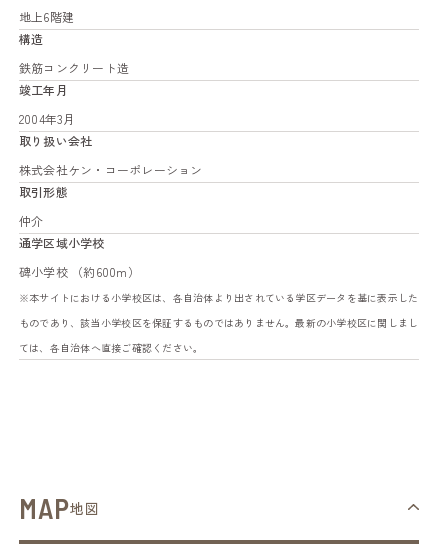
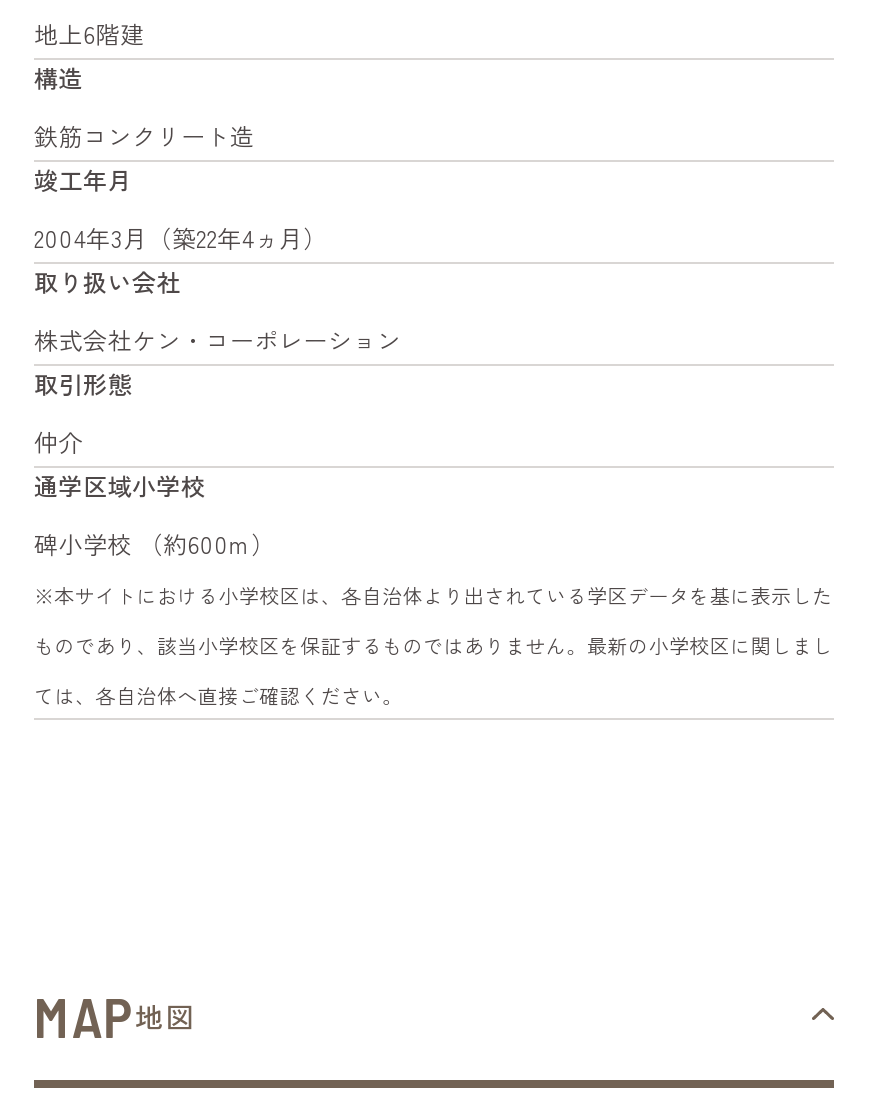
- 2004年3月
+ 2004年3月（築22年4ヵ月）
